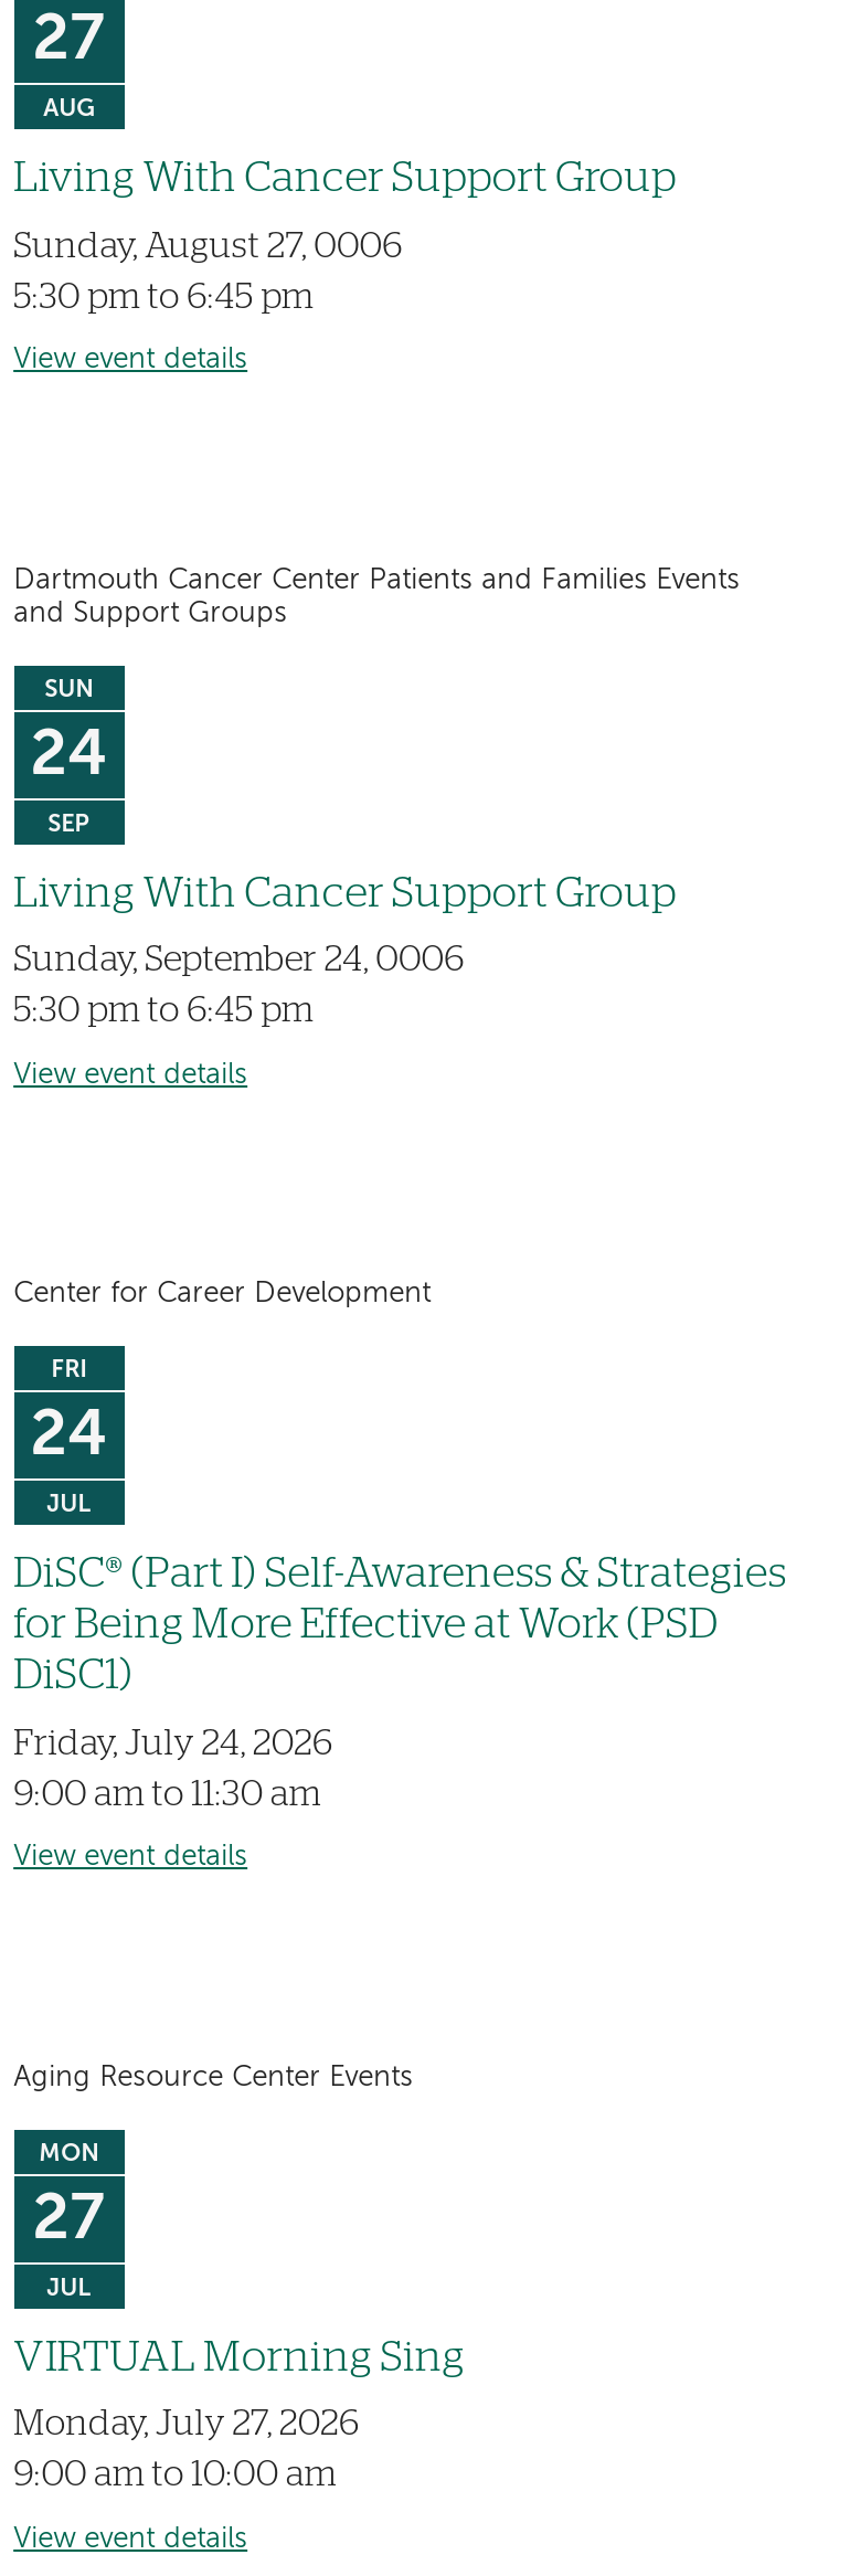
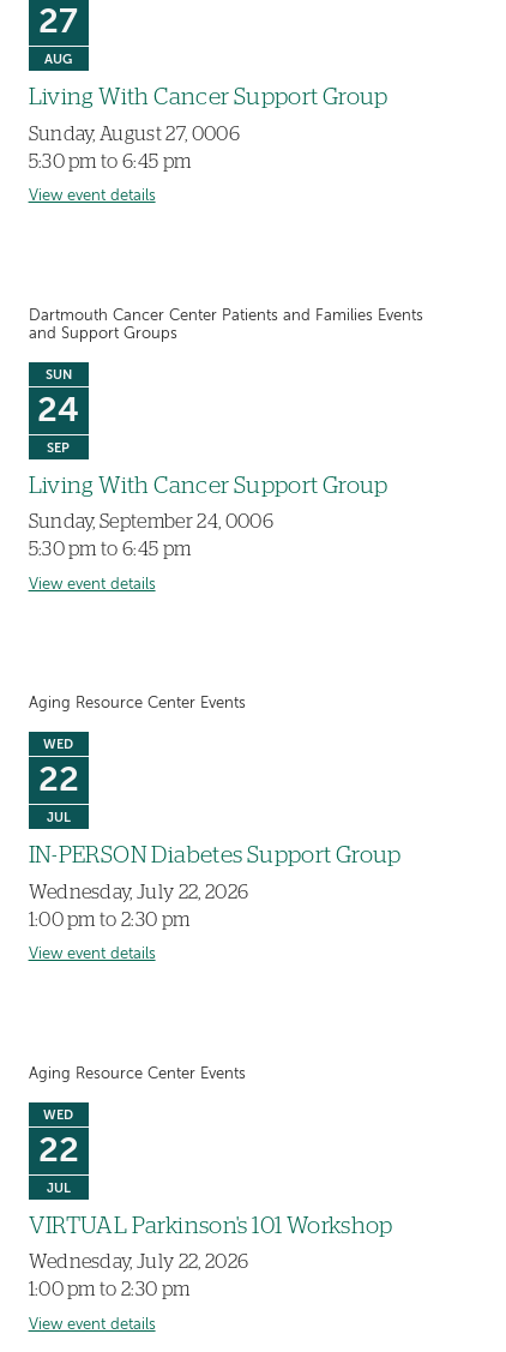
- Center for Career Development
+ Aging Resource Center Events

- FRI
- 24
+ WED
+ 22

- DiSC® (Part I) Self-Awareness & Strategies
- for Being More Effective at Work (PSD
- DiSC1)
+ IN-PERSON Diabetes Support Group

- Friday, July 24, 2026
- 9:00 am to 11:30 am
+ Wednesday, July 22, 2026
+ 1:00 pm to 2:30 pm

- MON
- 27
+ WED
+ 22

- VIRTUAL Morning Sing
+ VIRTUAL Parkinson's 101 Workshop

- Monday, July 27, 2026
- 9:00 am to 10:00 am
+ Wednesday, July 22, 2026
+ 1:00 pm to 2:30 pm
